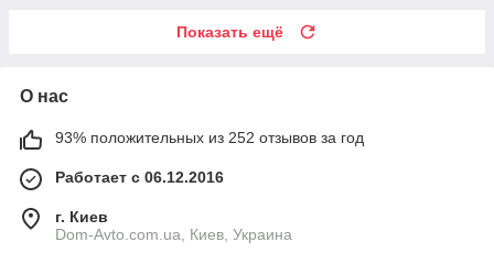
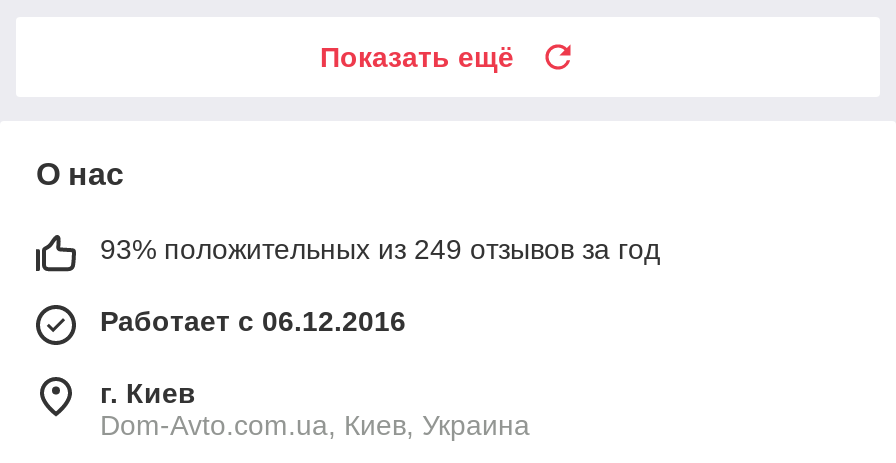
- 93% положительных из 252 отзывов за год
+ 93% положительных из 249 отзывов за год
